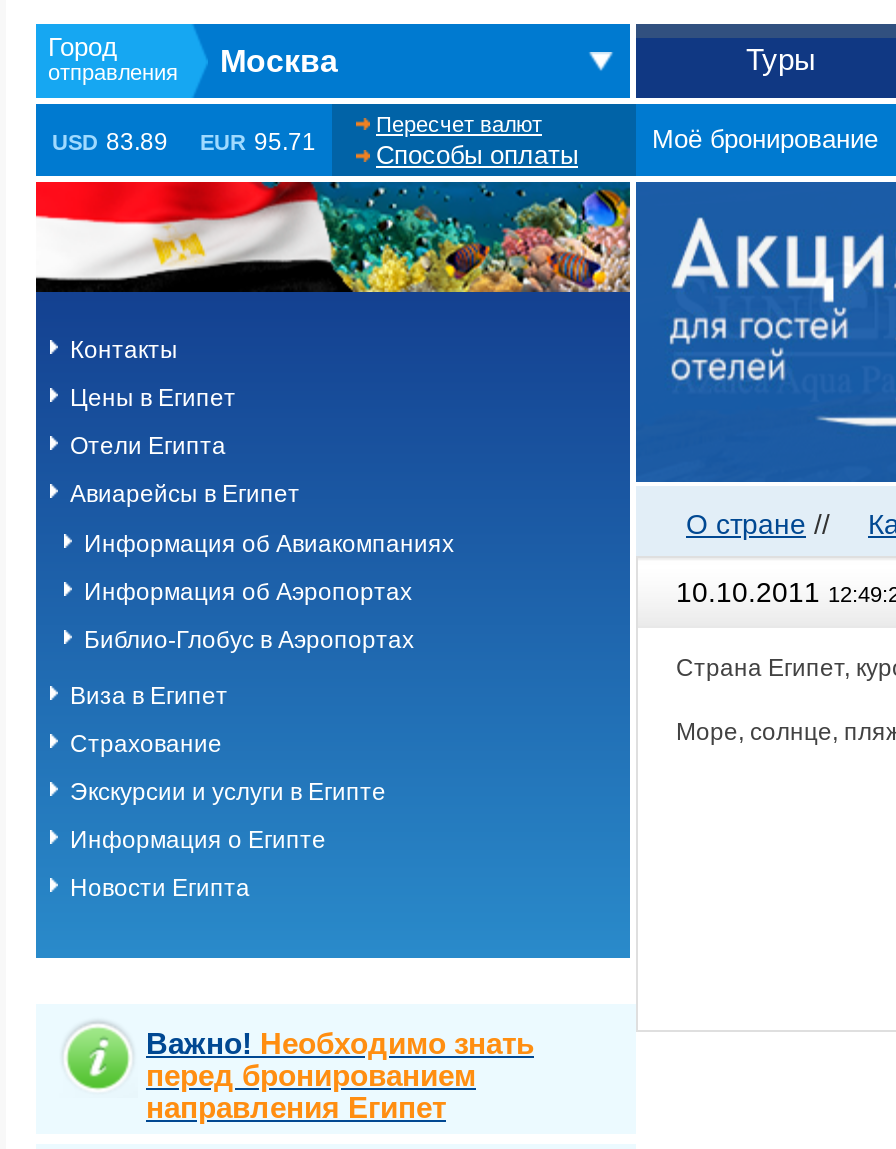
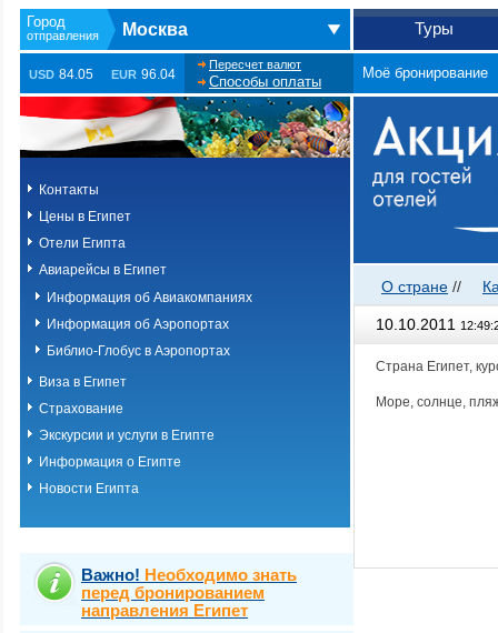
- USD 83.89
+ USD 84.05

- EUR 95.71
+ EUR 96.04
